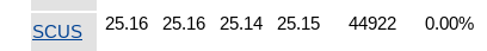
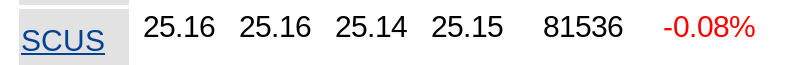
- 44922
+ 81536

- 0.00%
+ -0.08%
